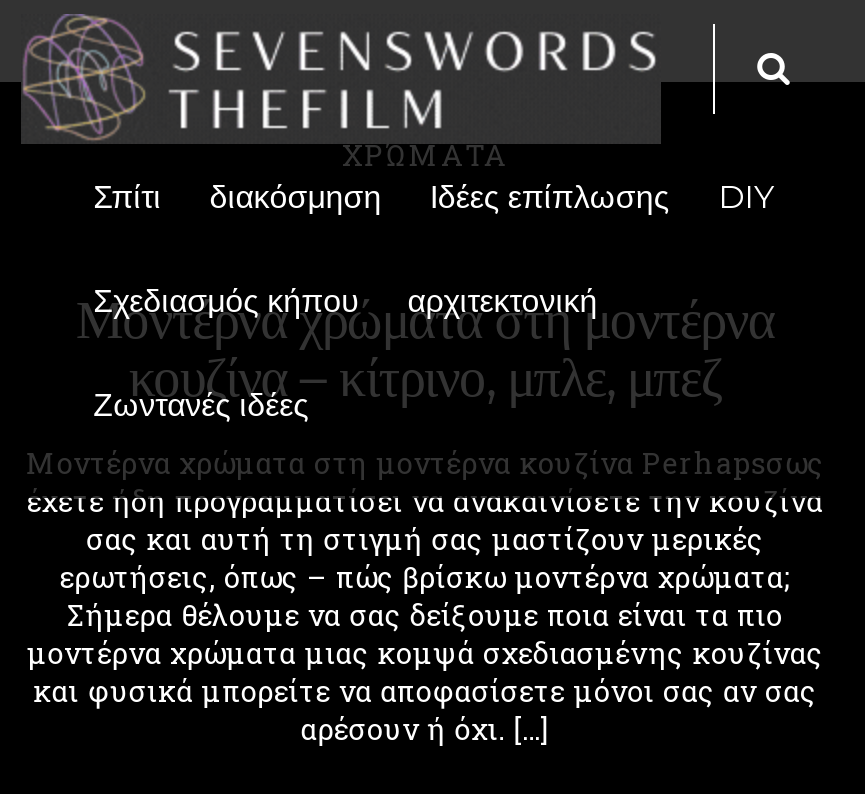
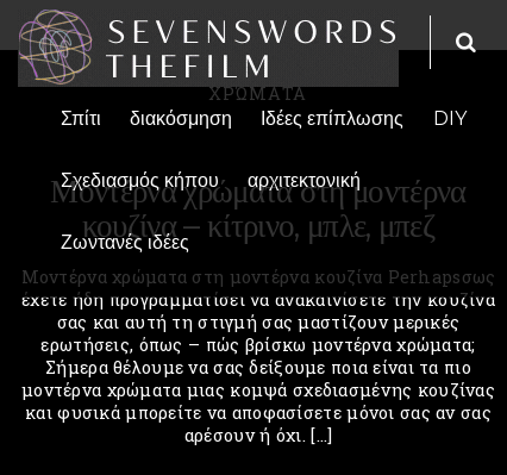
- [image]
+ [image]
